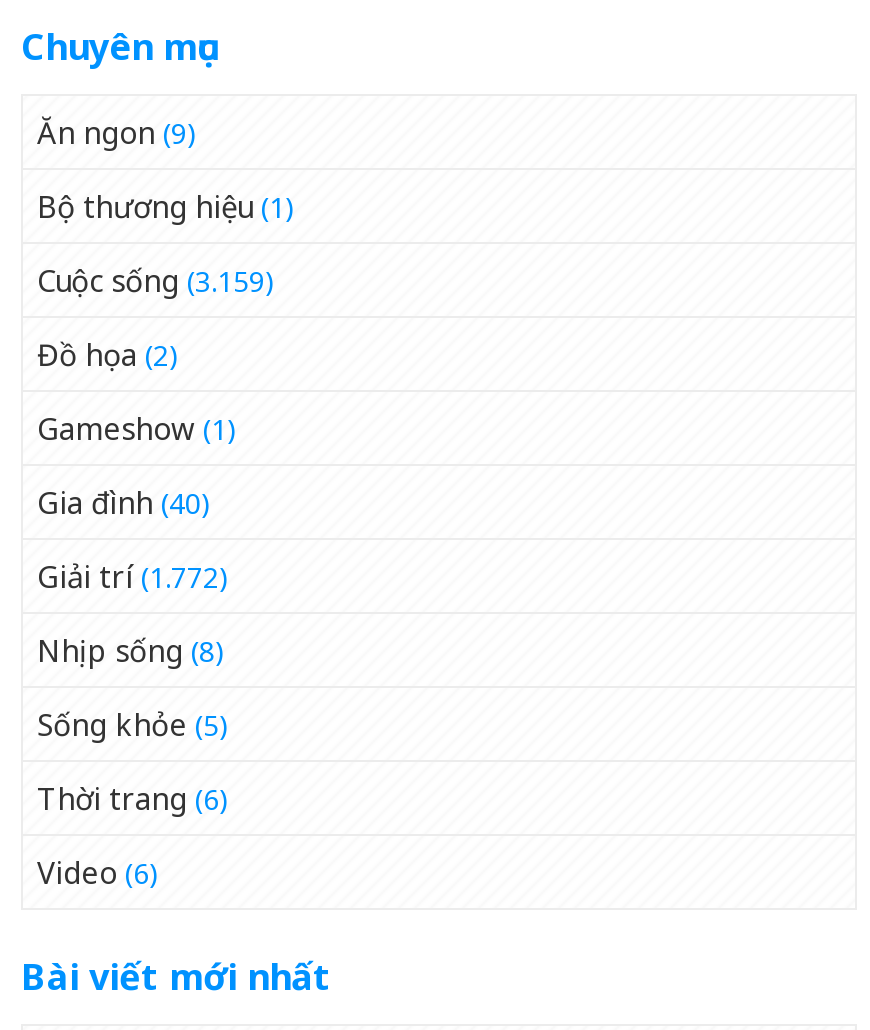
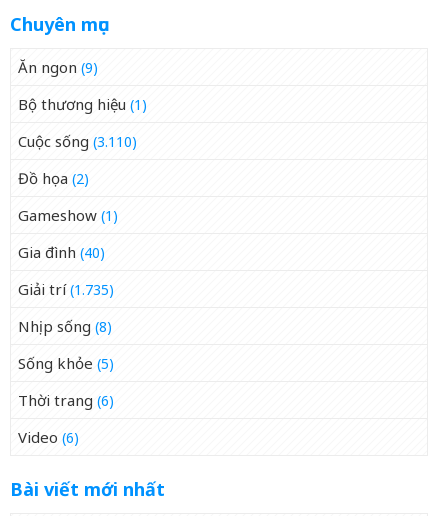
- Cuộc sống (3.159)
+ Cuộc sống (3.110)

- Giải trí (1.772)
+ Giải trí (1.735)
